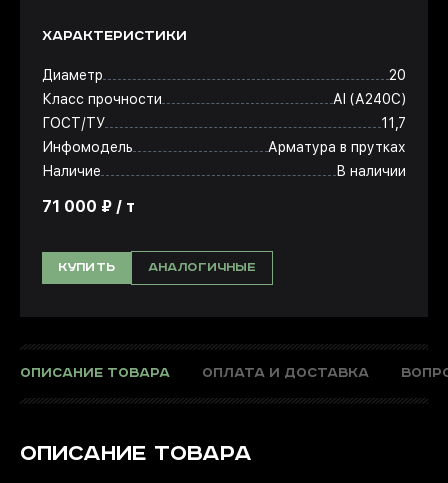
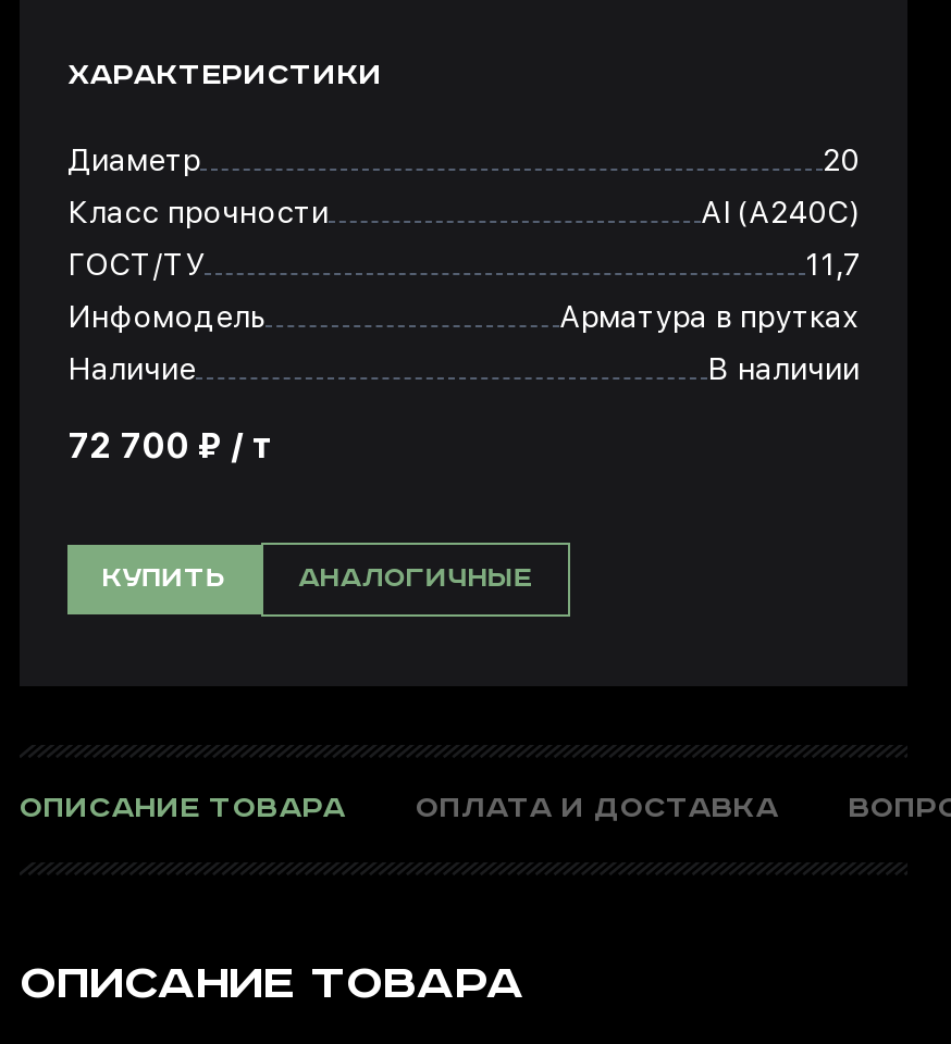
- 71 000 ₽ / т
+ 72 700 ₽ / т
